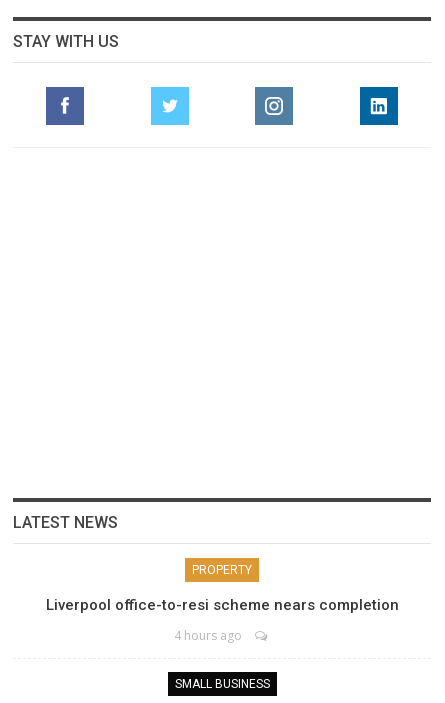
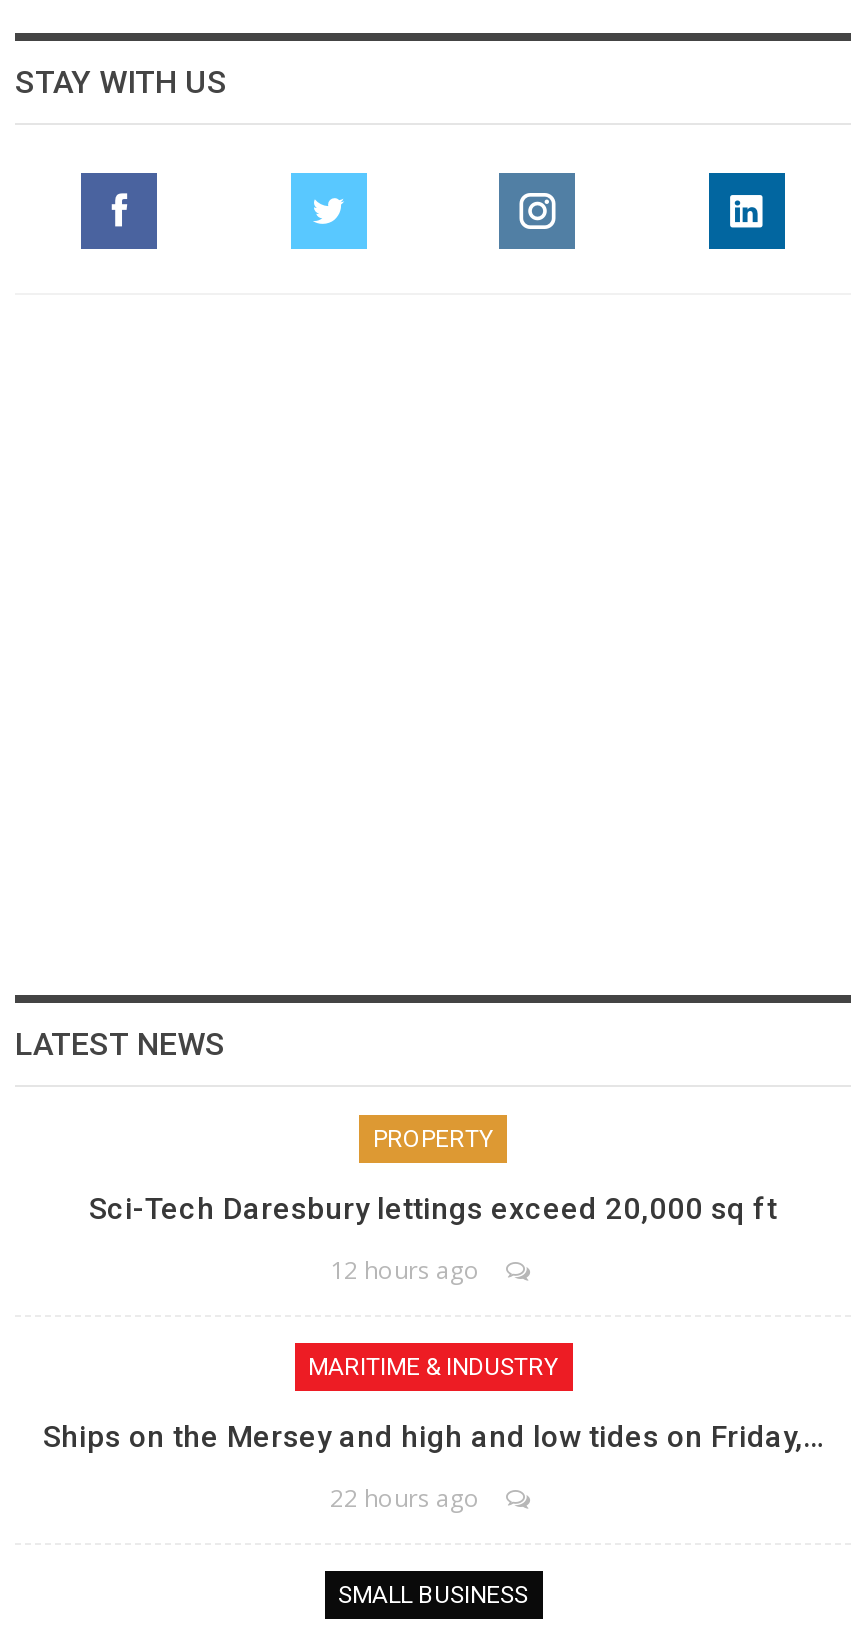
- Liverpool office-to-resi scheme nears completion
- 4 hours ago
+ Sci-Tech Daresbury lettings exceed 20,000 sq ft
+ 12 hours ago
+ MARITIME & INDUSTRY
+ Ships on the Mersey and high and low tides on Friday,…
+ 22 hours ago
